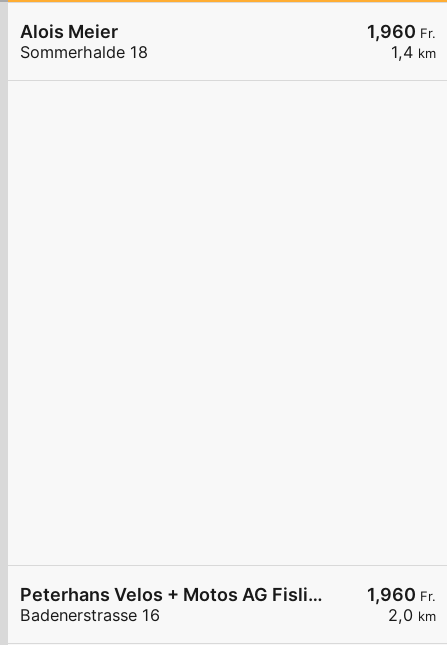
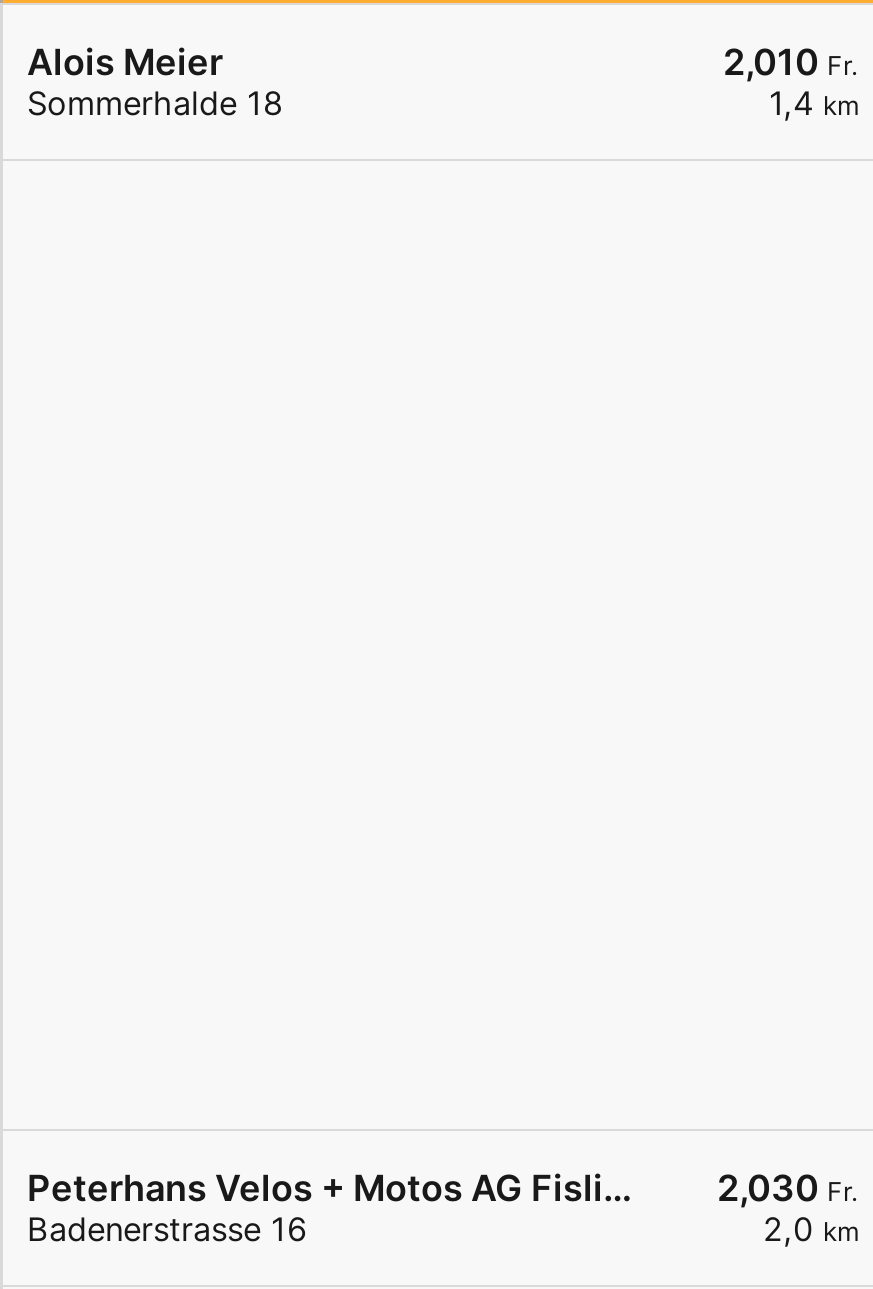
- 1,960 Fr.
+ 2,010 Fr.

- 1,960 Fr.
+ 2,030 Fr.
